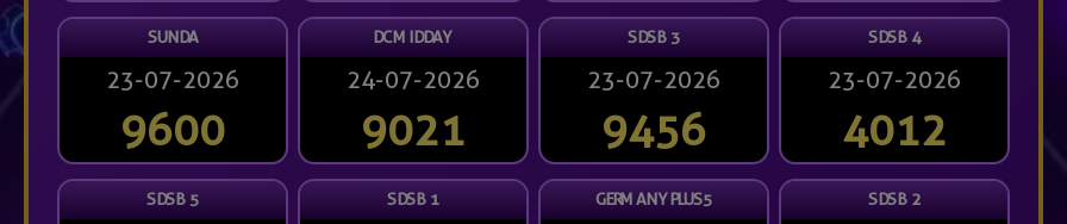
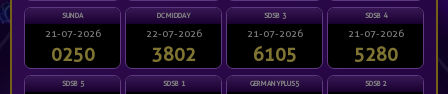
- 23-07-2026
+ 21-07-2026

- 24-07-2026
+ 22-07-2026

- 23-07-2026
+ 21-07-2026

- 23-07-2026
+ 21-07-2026

- 9600
+ 0250

- 9021
+ 3802

- 9456
+ 6105

- 4012
+ 5280
